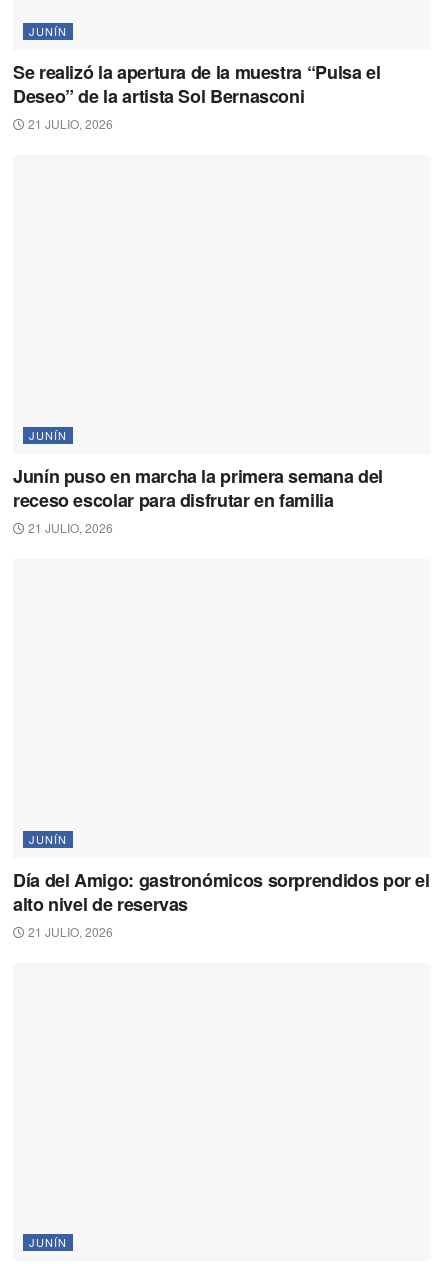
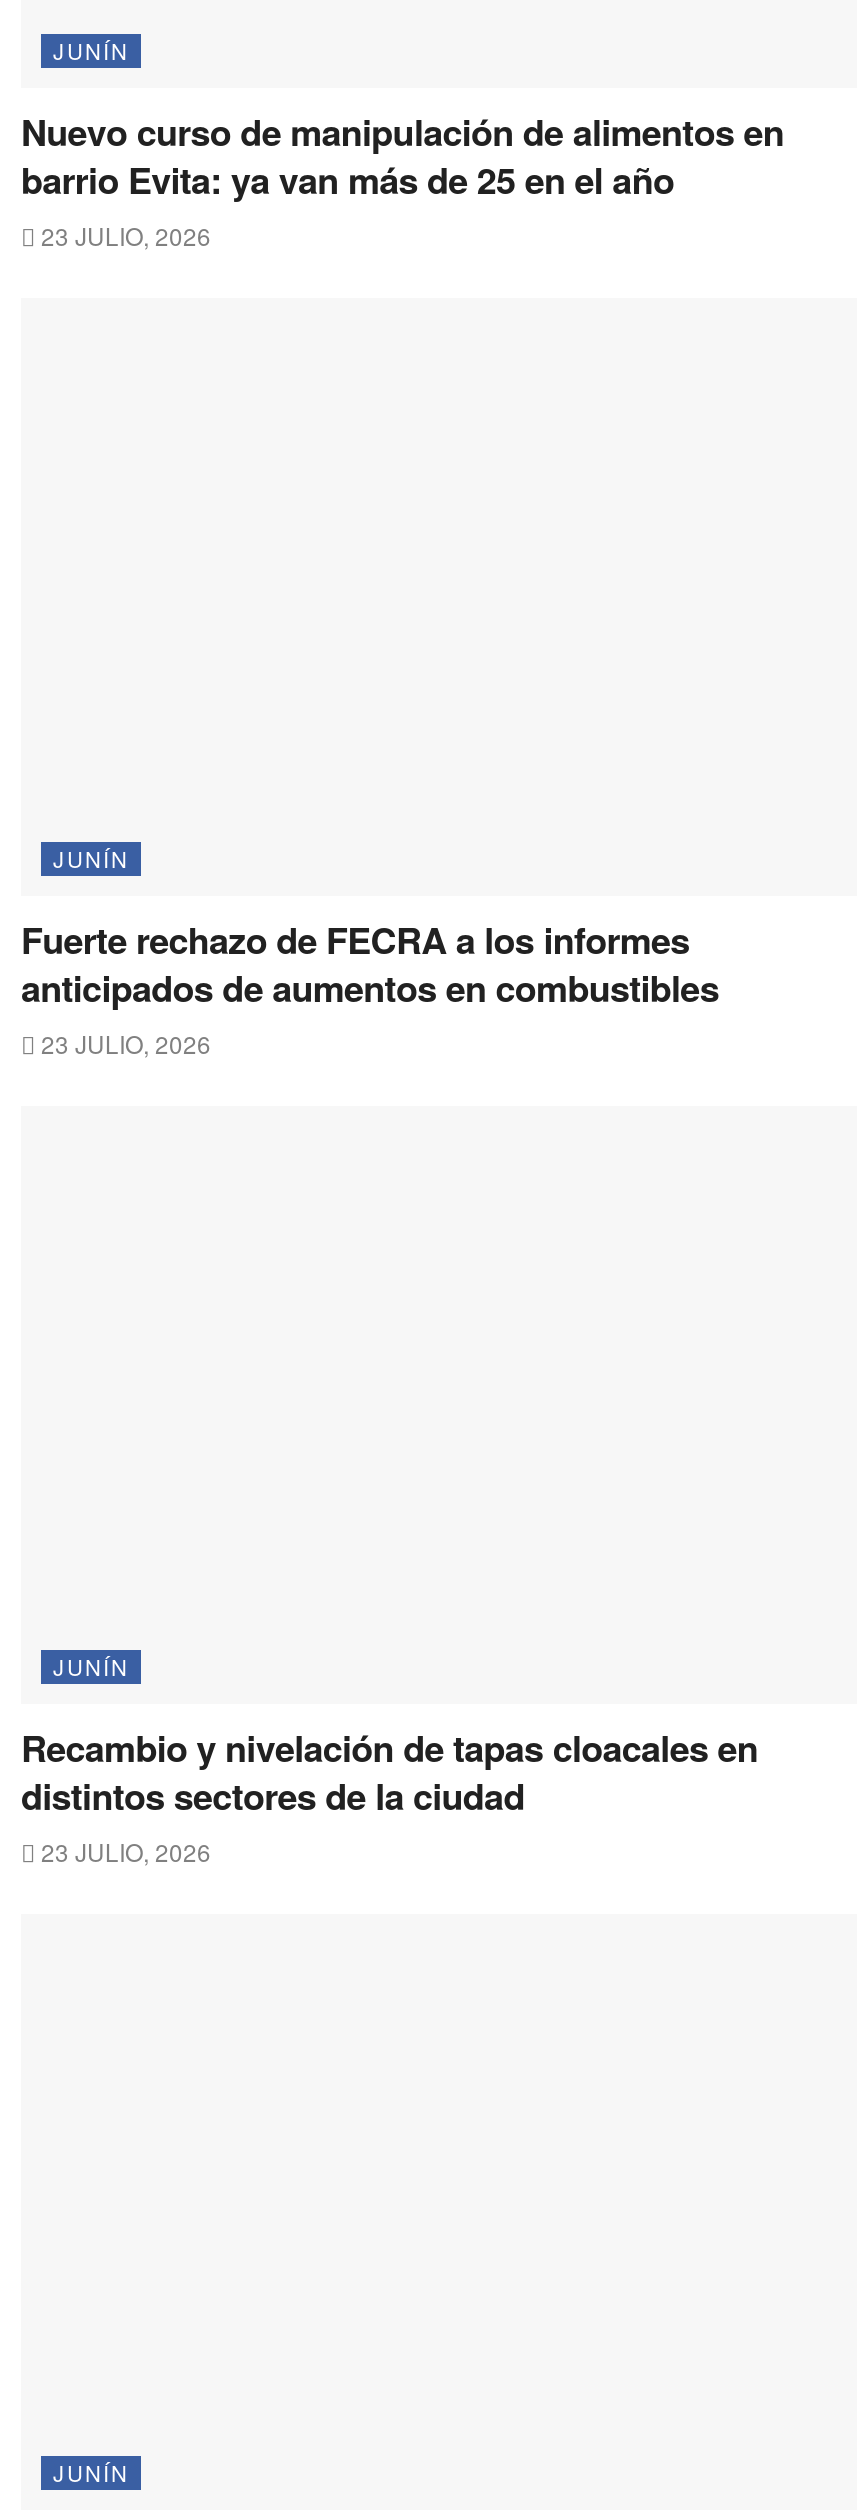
- Se realizó la apertura de la muestra “Pulsa el
- Deseo” de la artista Sol Bernasconi
- 21 JULIO, 2026
+ Nuevo curso de manipulación de alimentos en
+ barrio Evita: ya van más de 25 en el año
+ 23 JULIO, 2026

- Junín puso en marcha la primera semana del
- receso escolar para disfrutar en familia
- 21 JULIO, 2026
+ Fuerte rechazo de FECRA a los informes
+ anticipados de aumentos en combustibles
+ 23 JULIO, 2026

- Día del Amigo: gastronómicos sorprendidos por el
- alto nivel de reservas
- 21 JULIO, 2026
+ Recambio y nivelación de tapas cloacales en
+ distintos sectores de la ciudad
+ 23 JULIO, 2026
